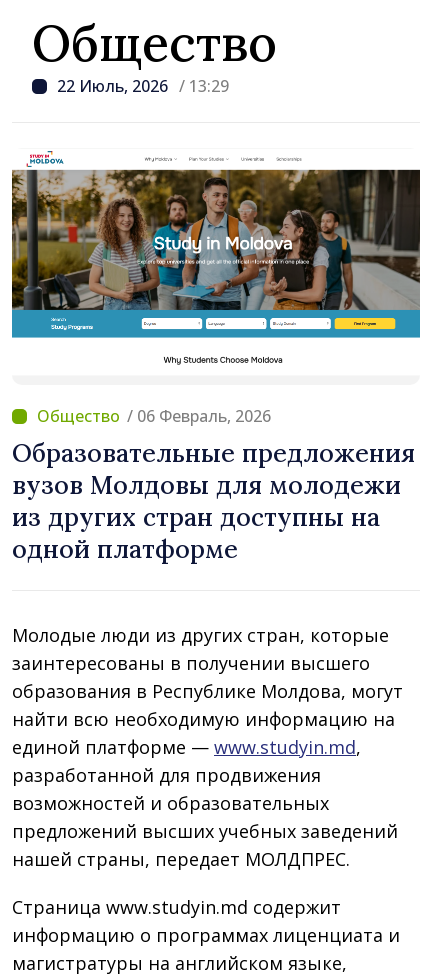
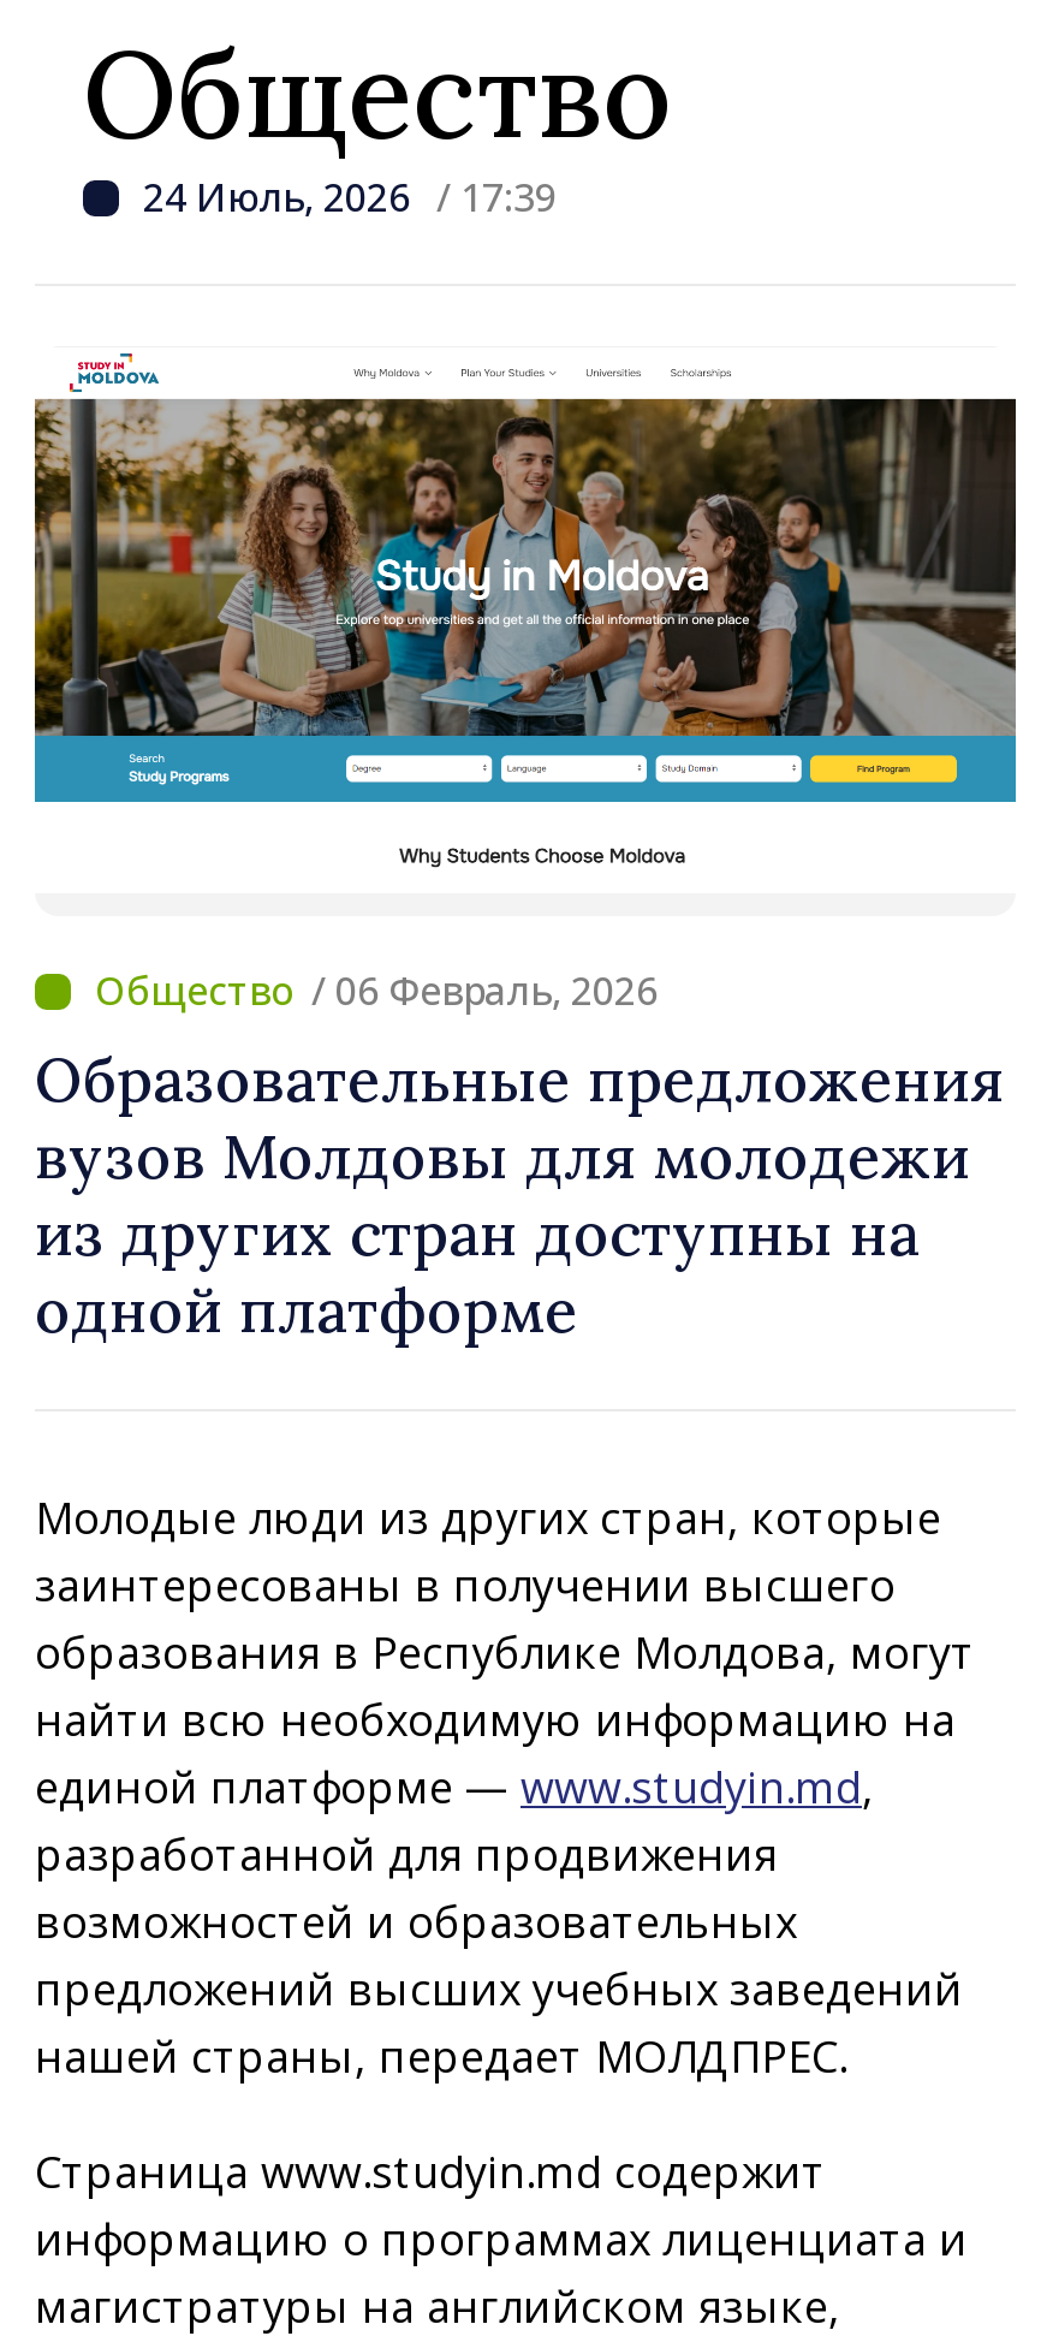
- 22 Июль, 2026 / 13:29
+ 24 Июль, 2026 / 17:39
